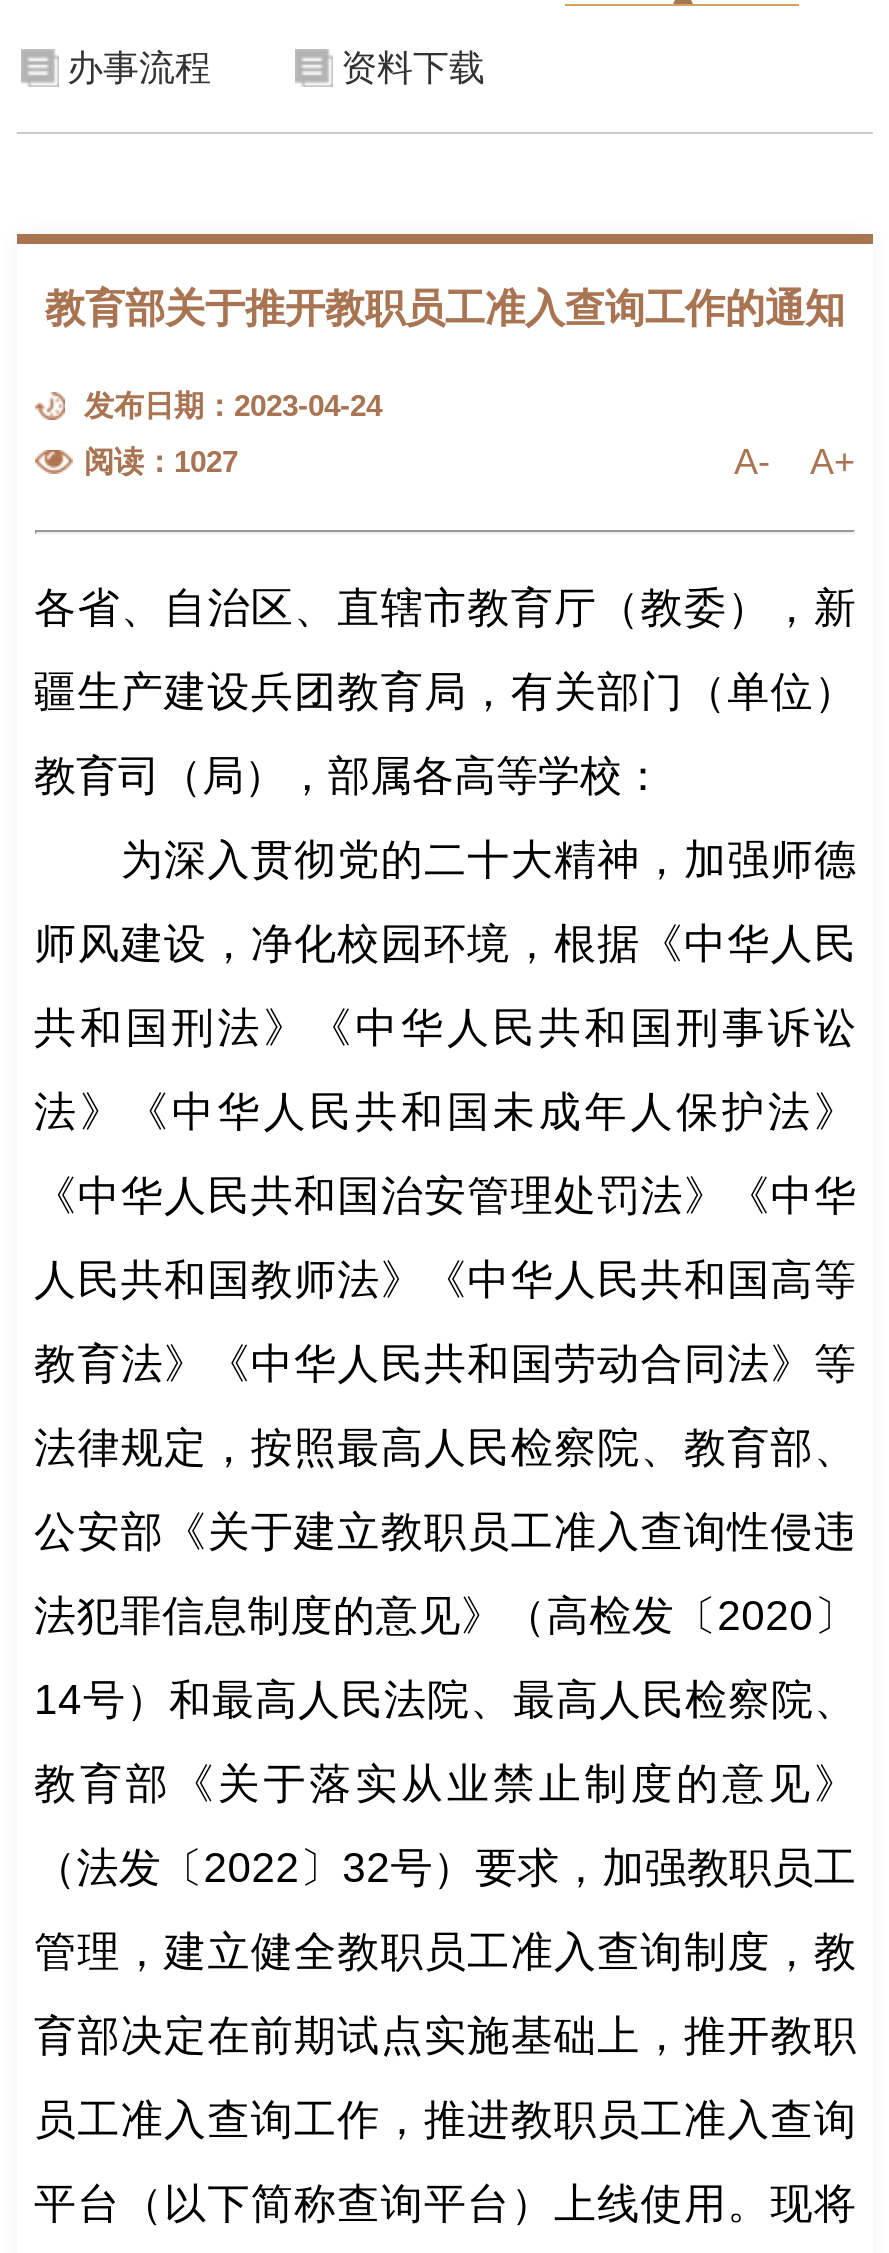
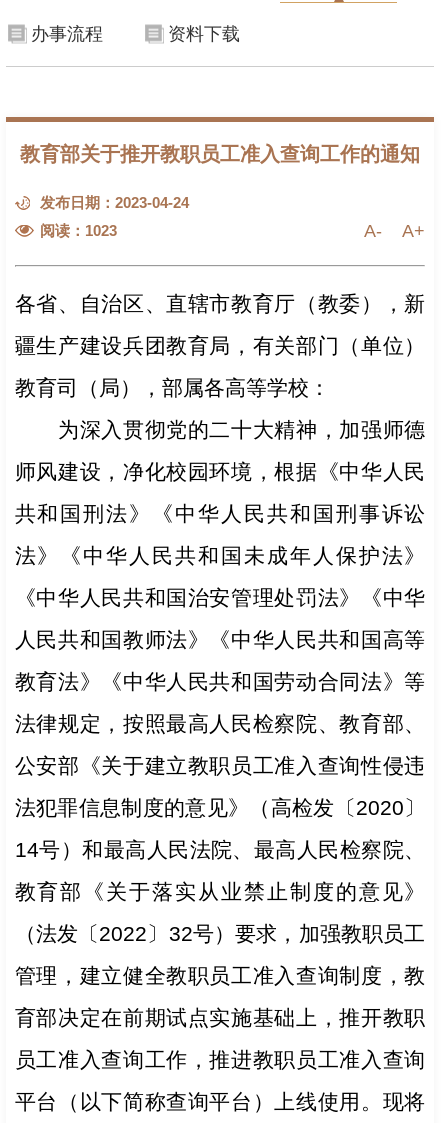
- 阅读：1027
+ 阅读：1023
